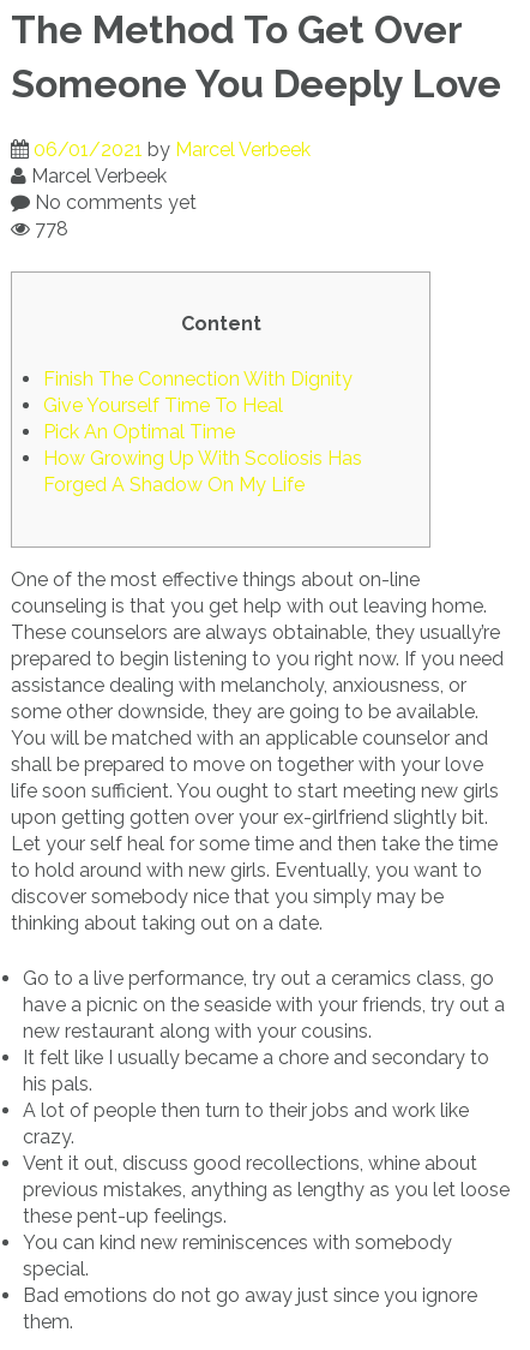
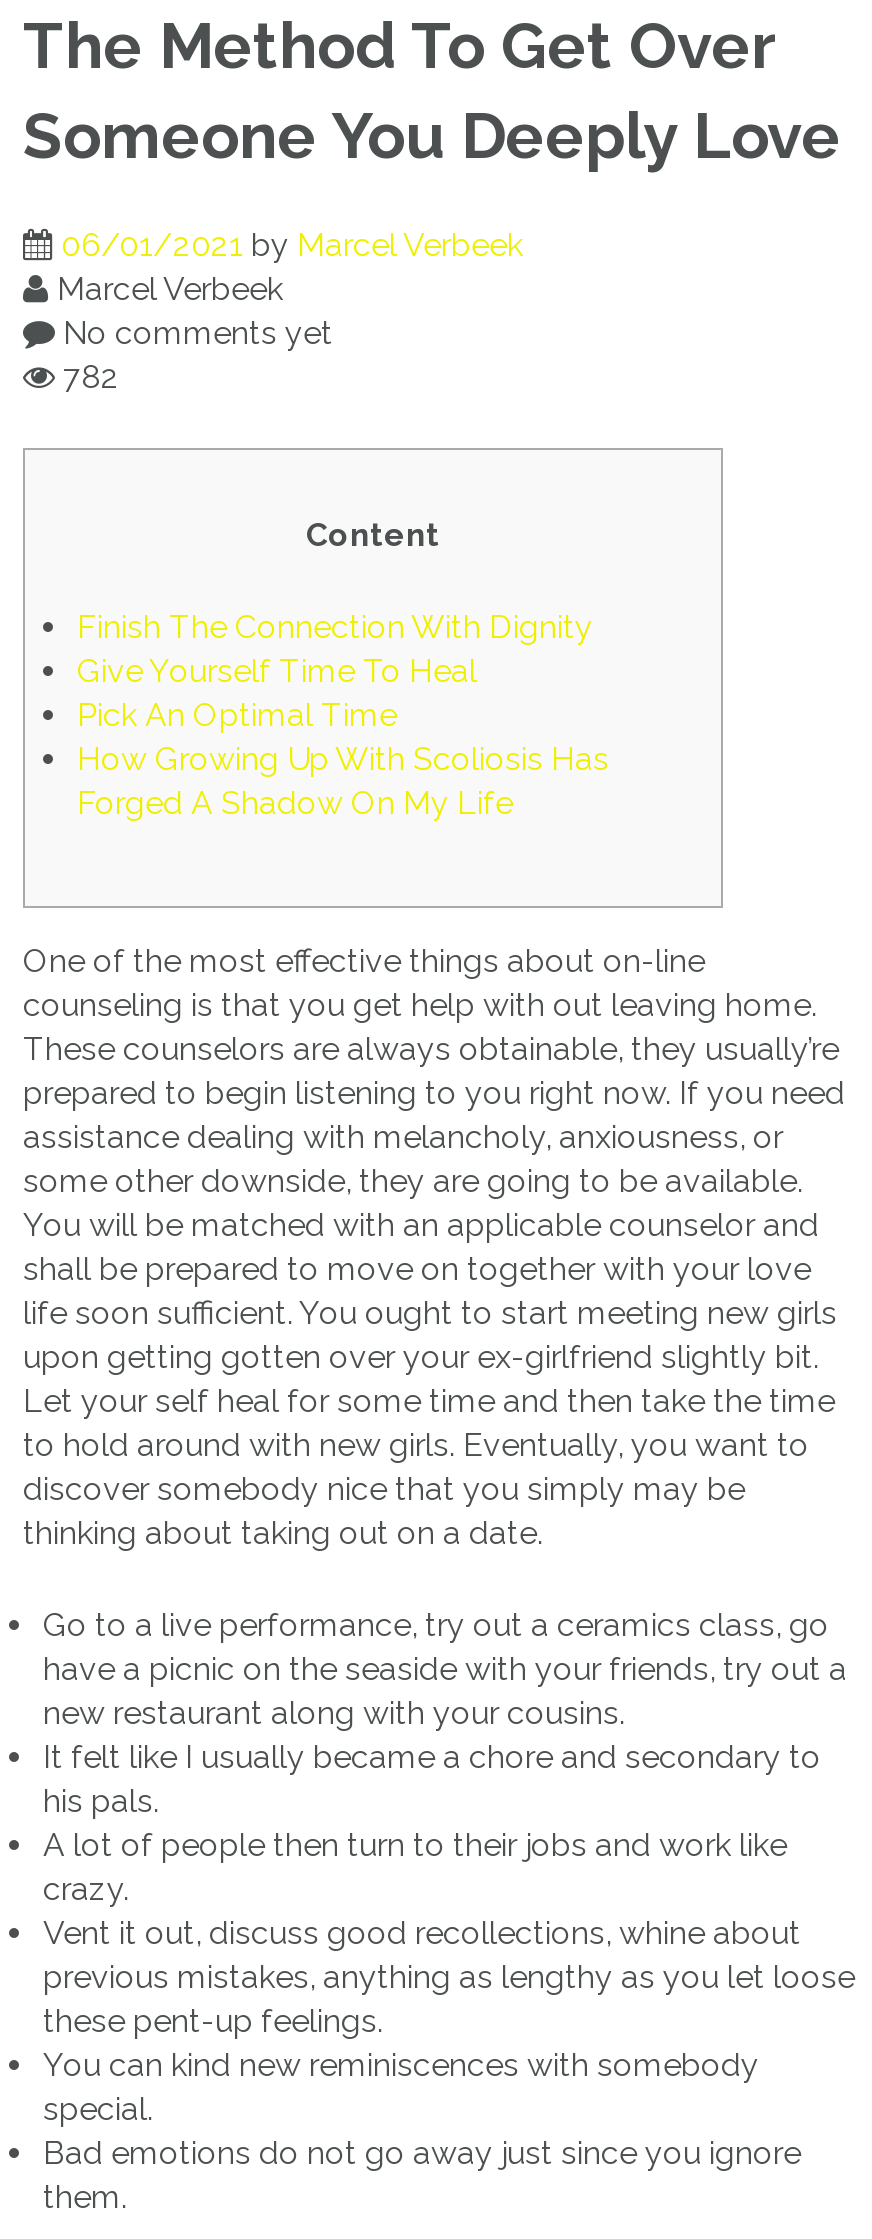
- 778
+ 782
